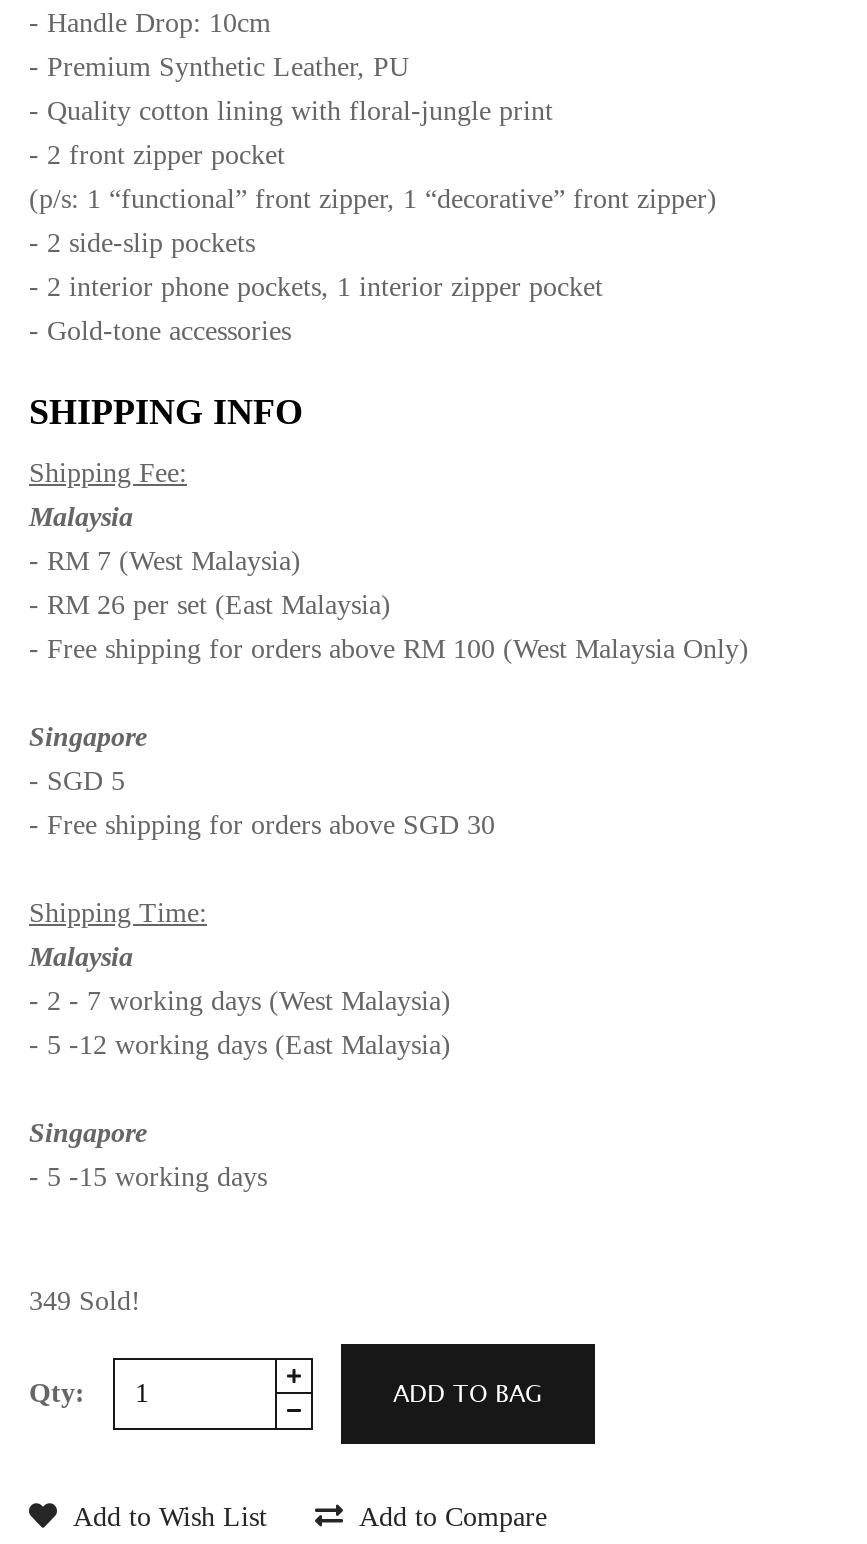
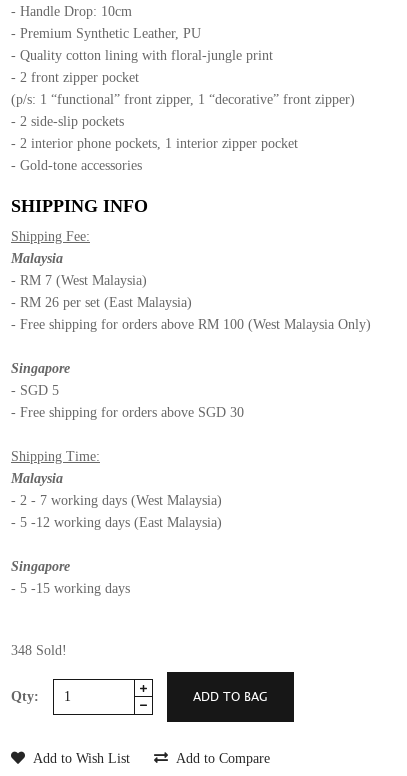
- 349 Sold!
+ 348 Sold!
